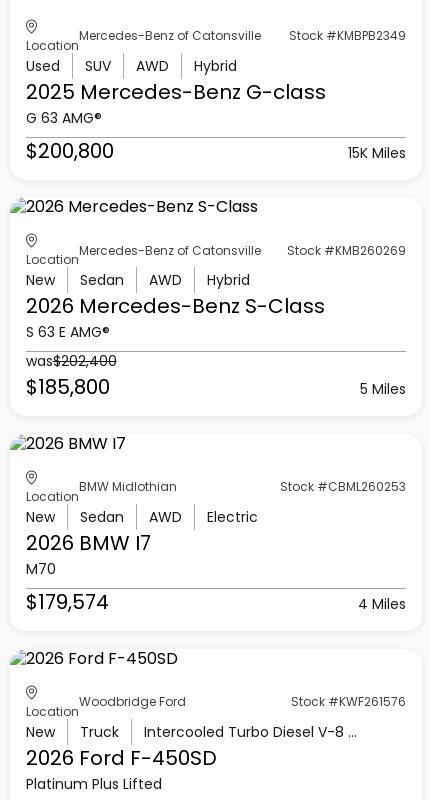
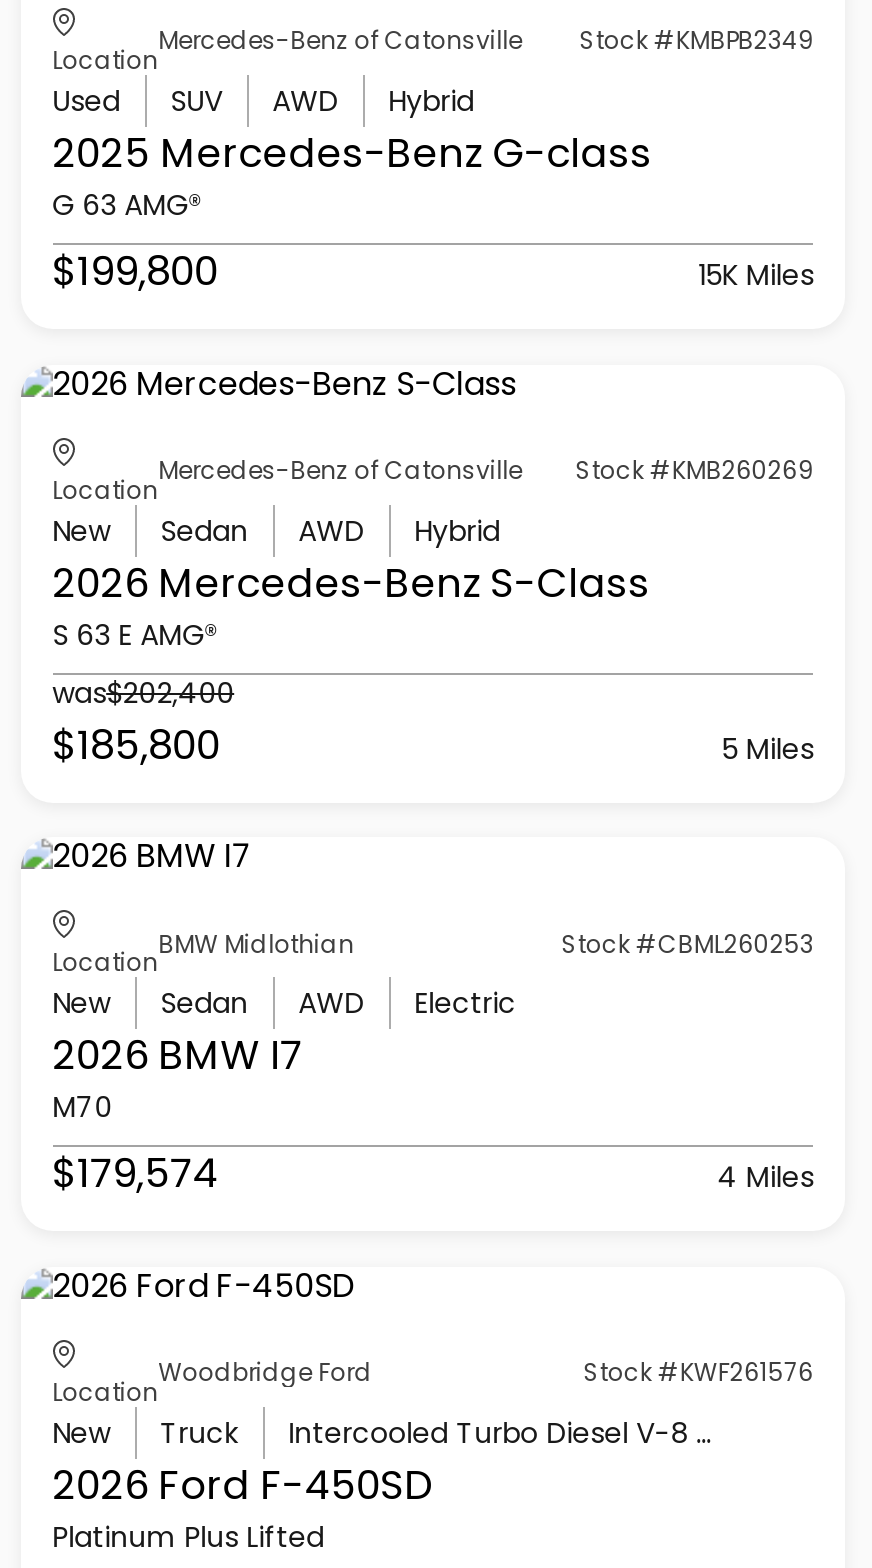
- $200,800
+ $199,800
